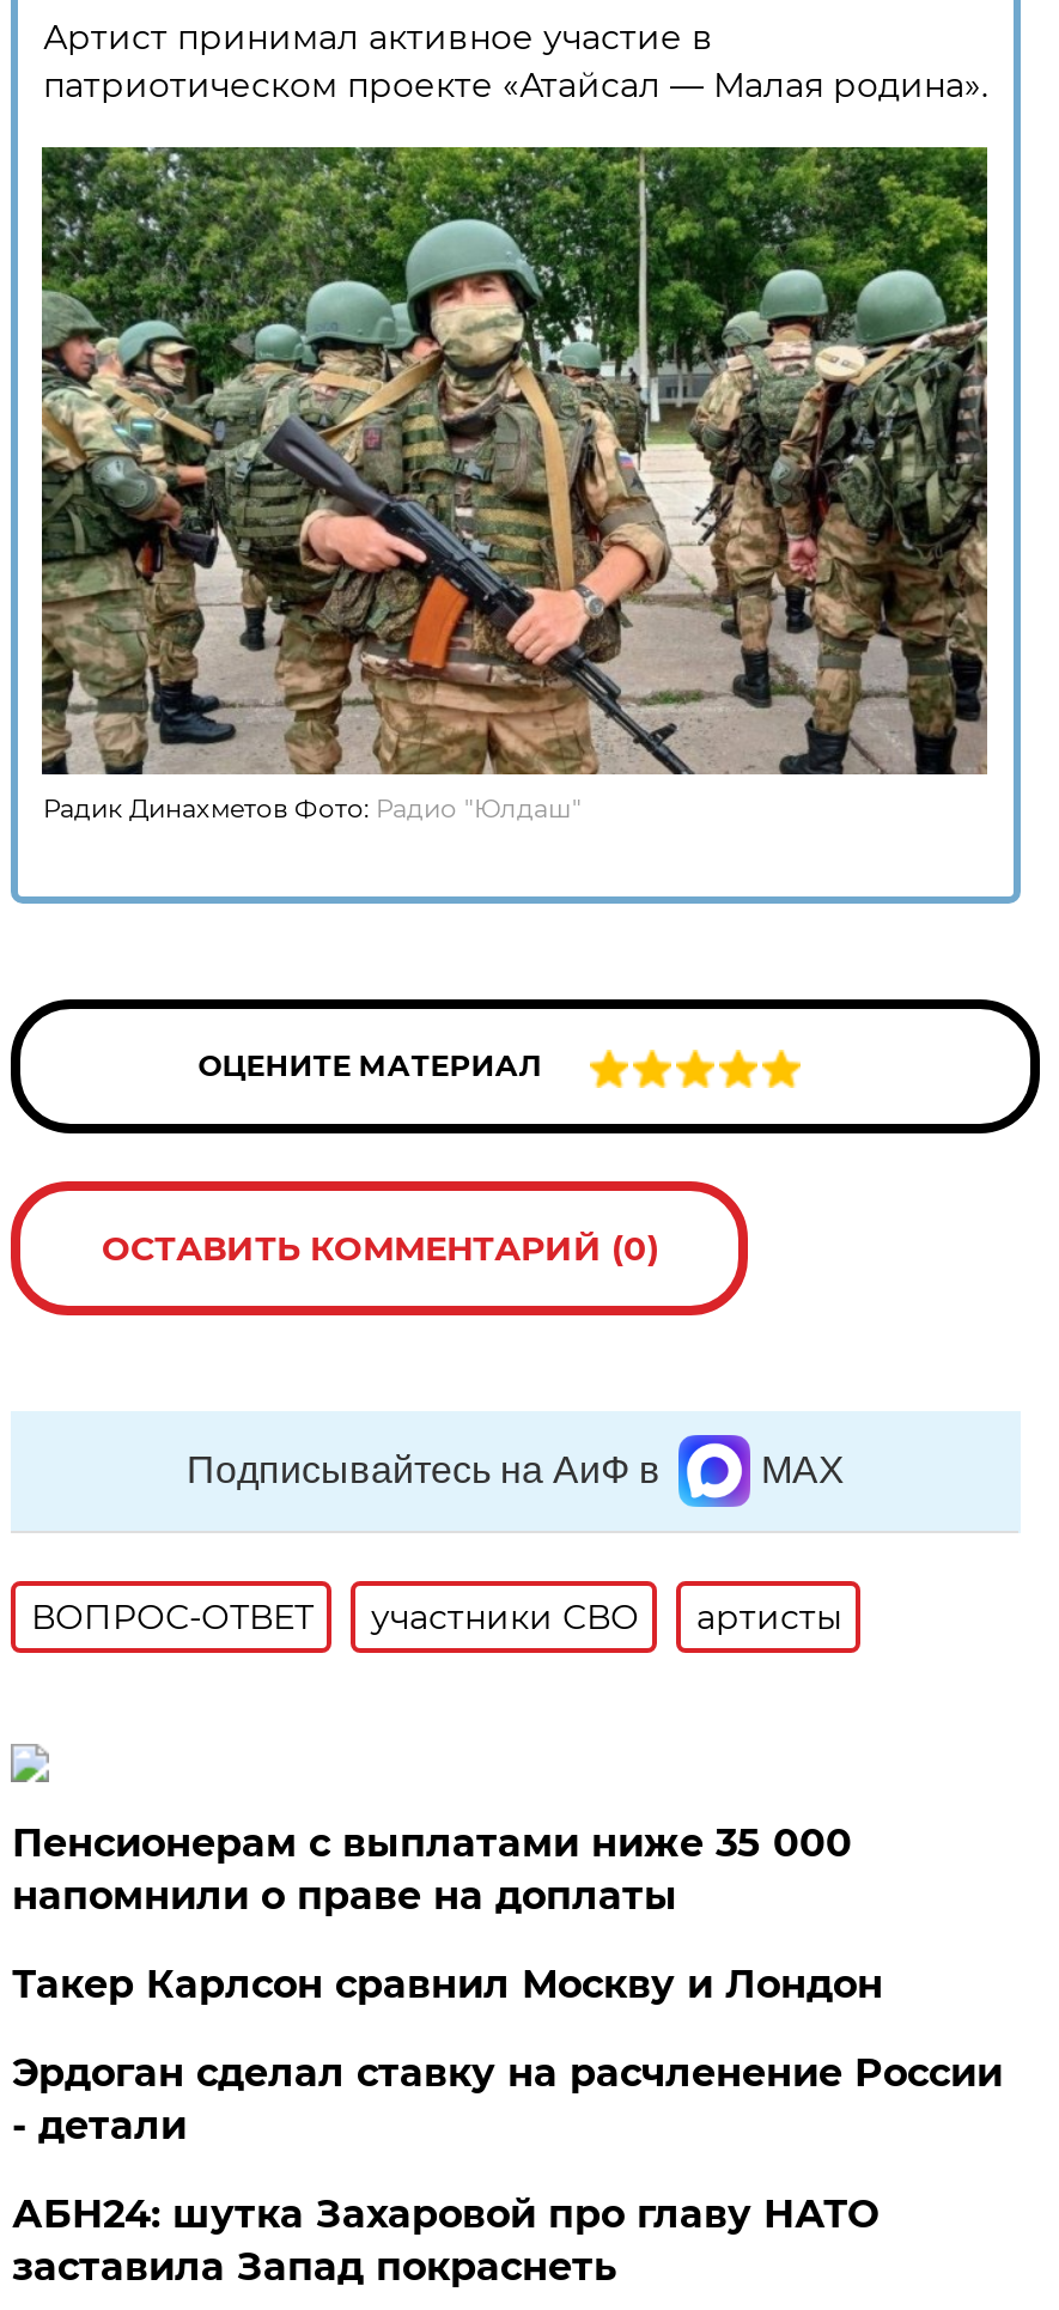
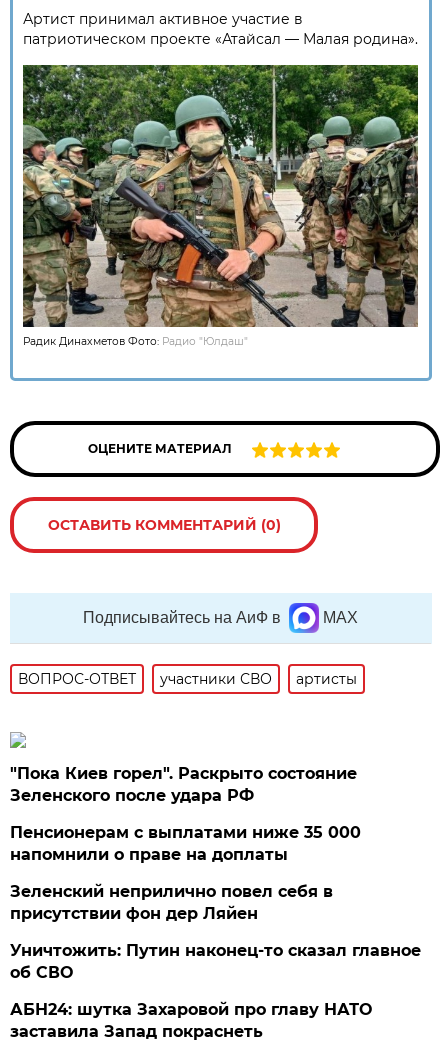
+ "Пока Киев горел". Раскрыто состояние
+ Зеленского после удара РФ

- Такер Карлсон сравнил Москву и Лондон
+ Зеленский неприлично повел cебя в
+ присутствии фон дер Ляйен

- Эрдоган сделал ставку на расчленение России
- - детали
+ Уничтожить: Путин наконец-то сказал главное
+ об СВО
